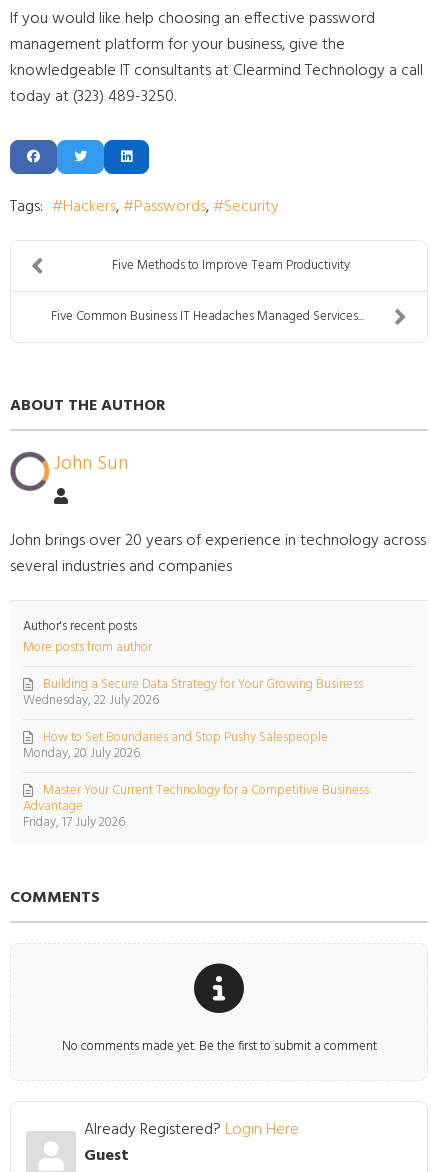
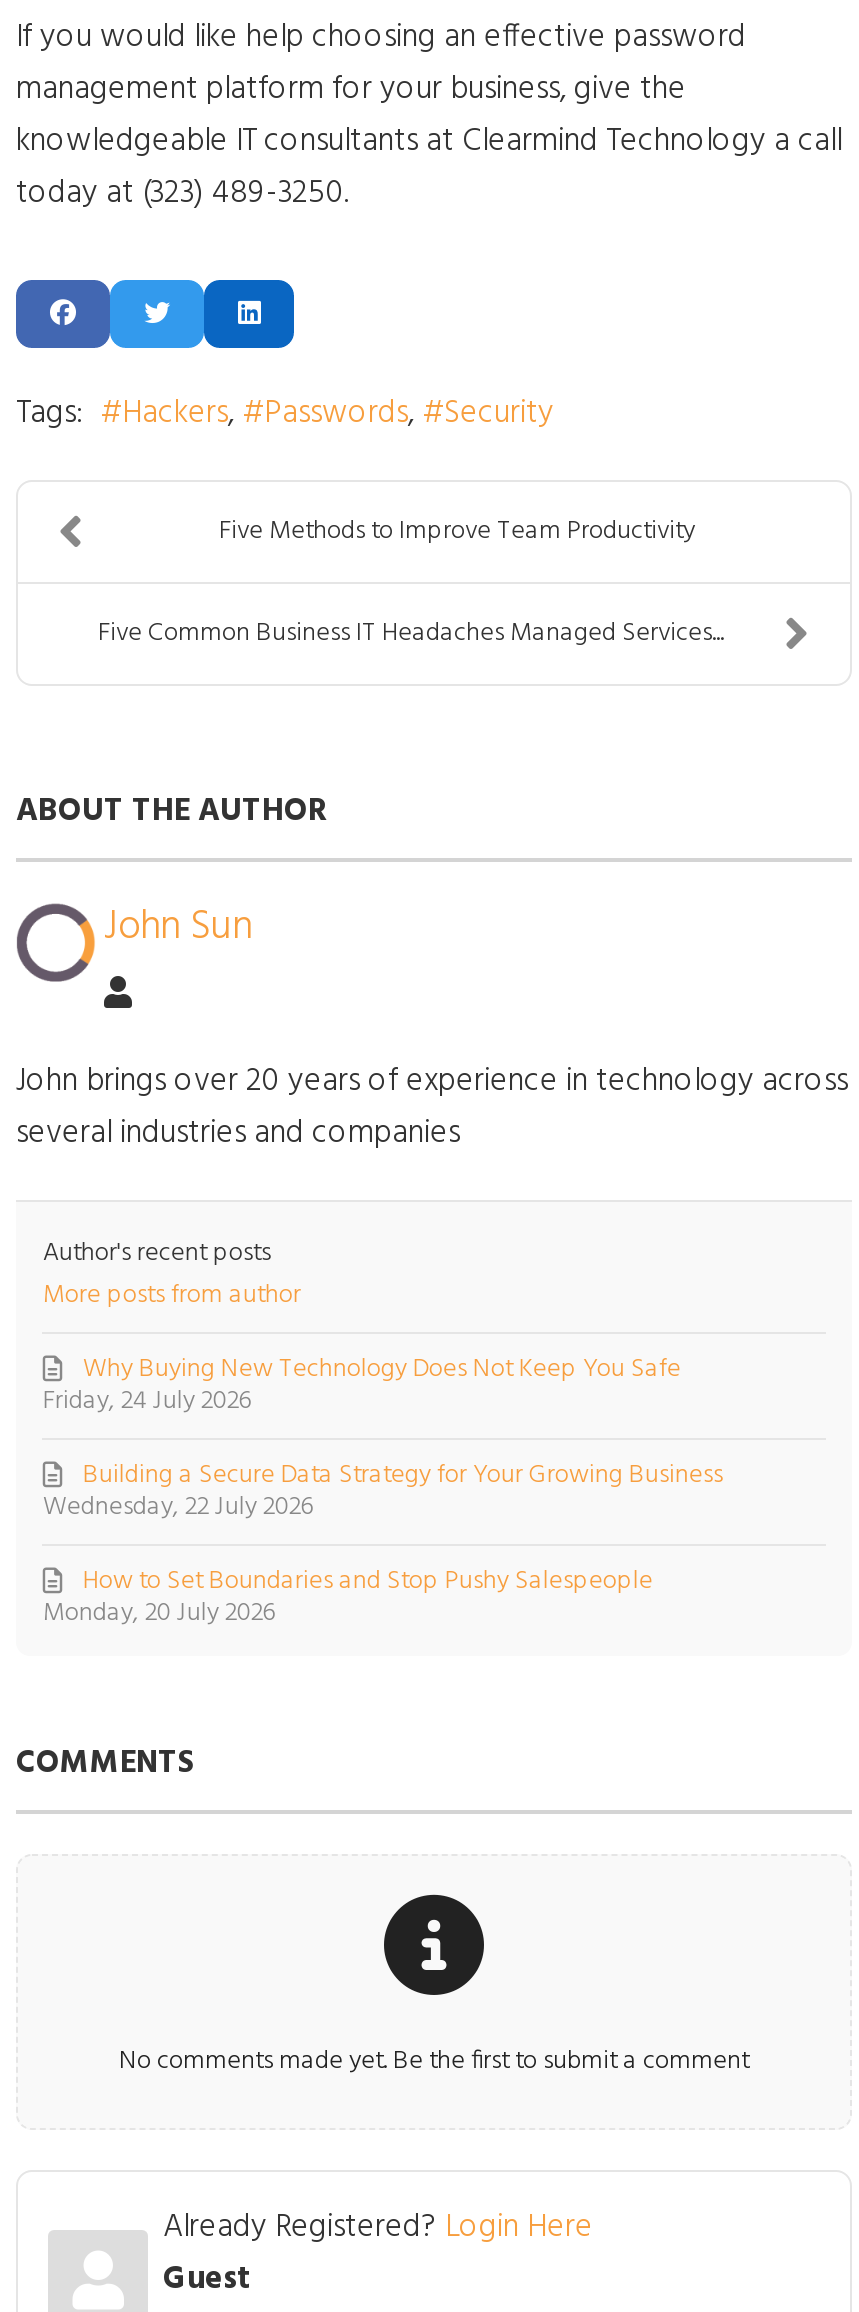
+ Friday, 24 July 2026

+ Why Buying New Technology Does Not Keep You Safe

moved down: Wednesday, 22 July 2026 | Building a Secure Data Strategy for Your Growing Business | Monday, 20 July 2026 | How to Set Boundaries and Stop Pushy Salespeople

- Master Your Current Technology for a Competitive Business
- Advantage

- Friday, 17 July 2026
